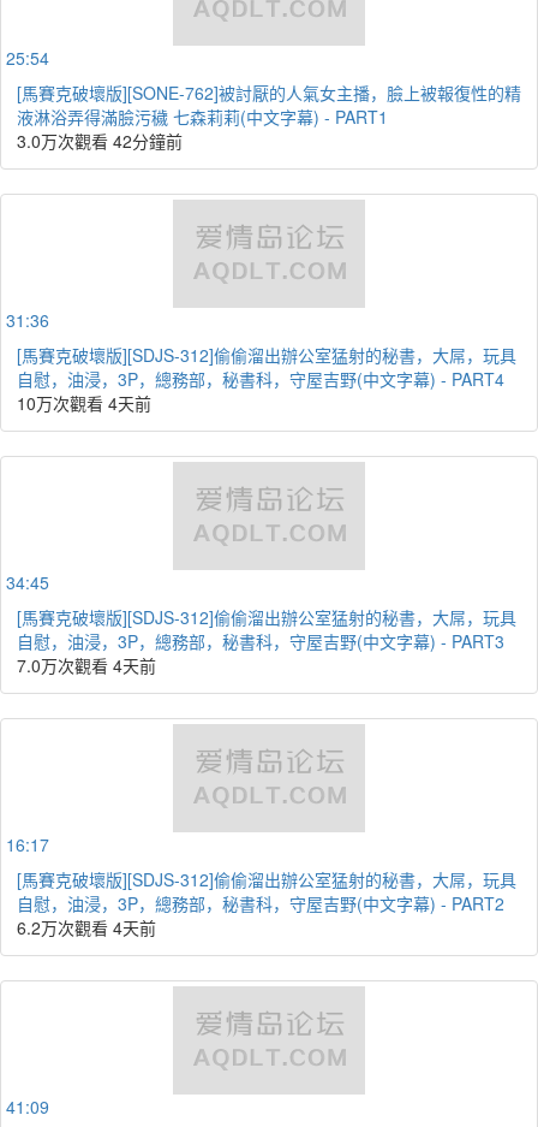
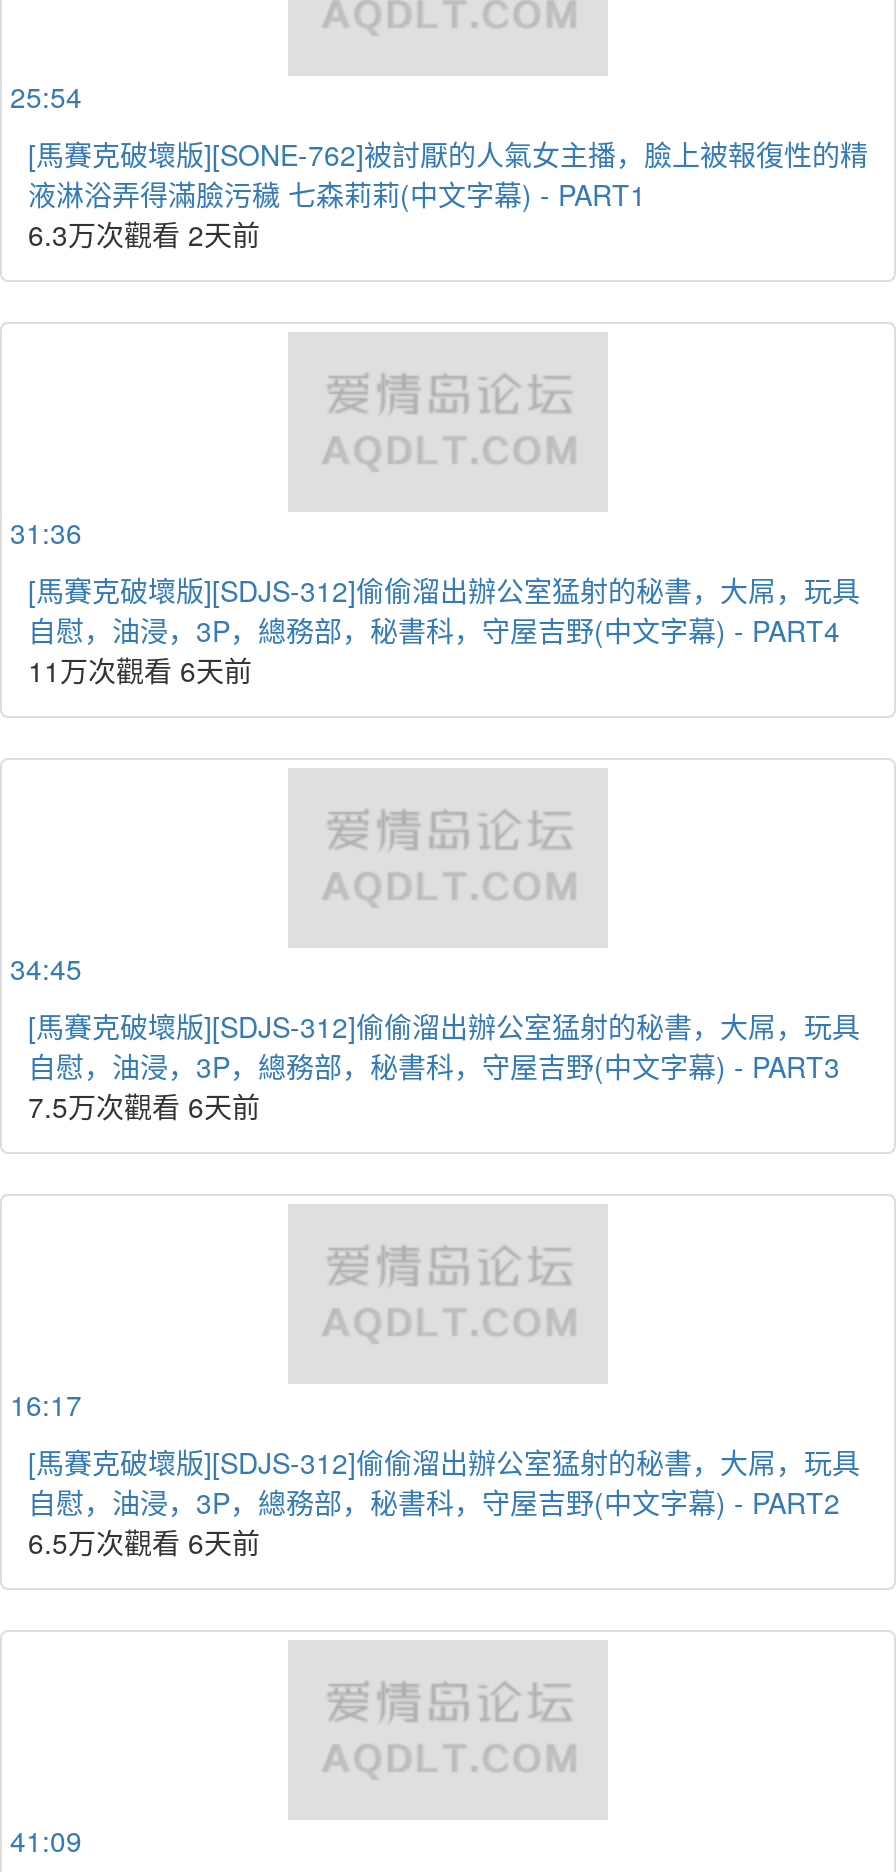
- 3.0万次觀看 42分鐘前
+ 6.3万次觀看 2天前

- 10万次觀看 4天前
+ 11万次觀看 6天前

- 7.0万次觀看 4天前
+ 7.5万次觀看 6天前

- 6.2万次觀看 4天前
+ 6.5万次觀看 6天前
